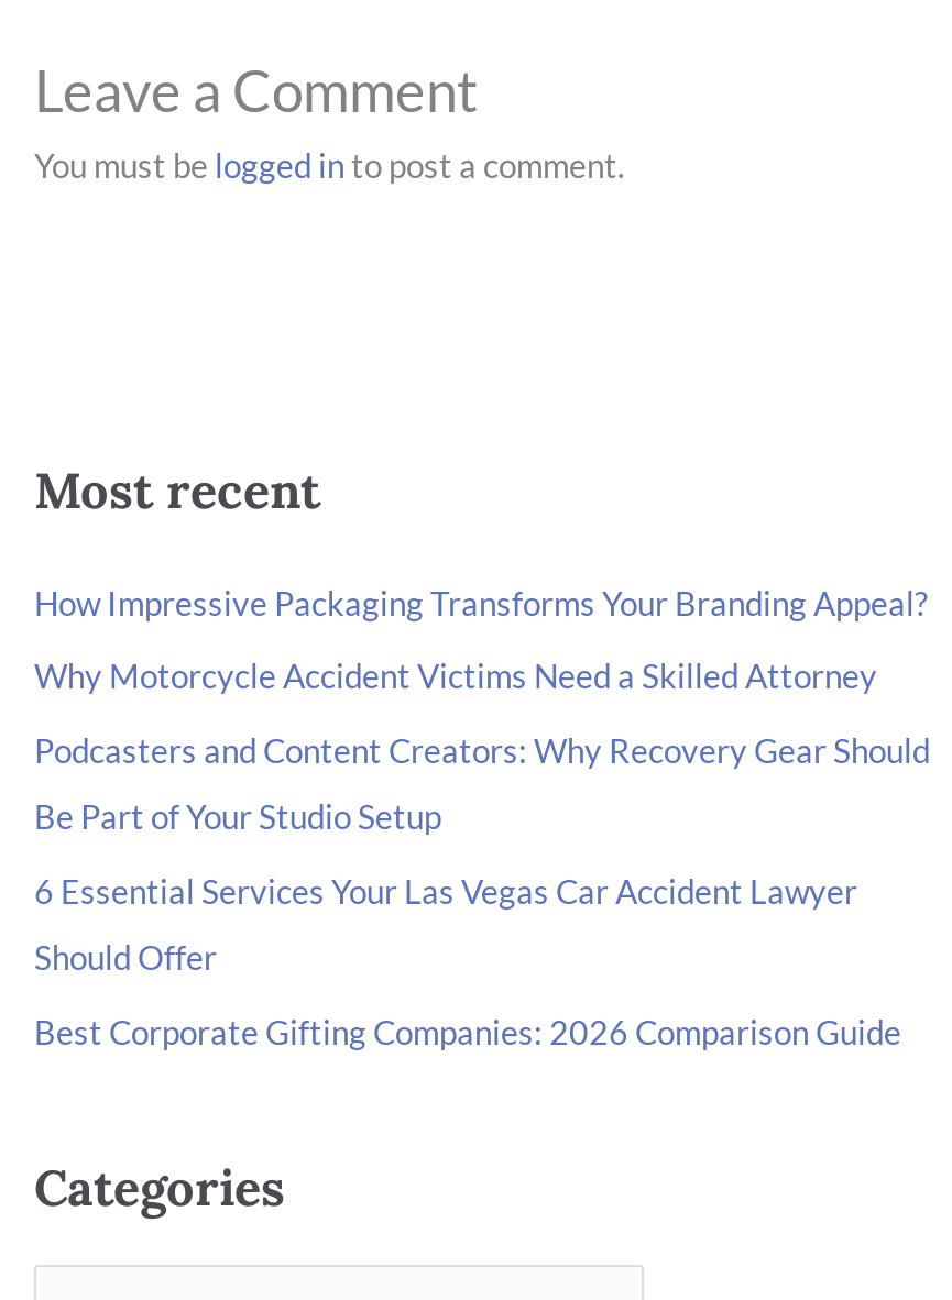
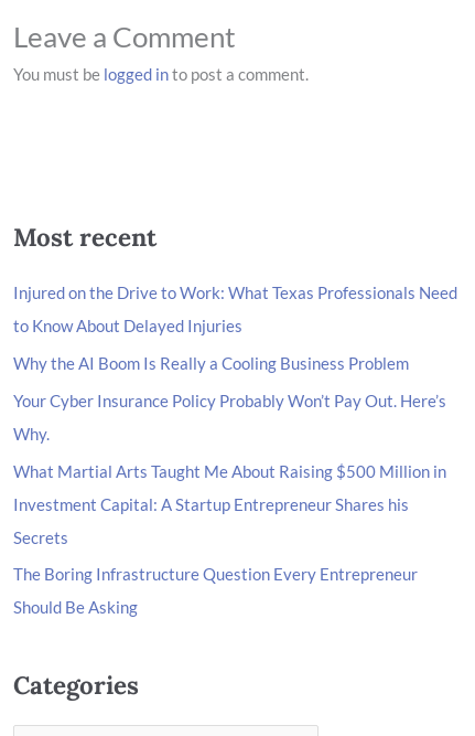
- How Impressive Packaging Transforms Your Branding Appeal?
- Why Motorcycle Accident Victims Need a Skilled Attorney
- Podcasters and Content Creators: Why Recovery Gear Should
- Be Part of Your Studio Setup
- 6 Essential Services Your Las Vegas Car Accident Lawyer
- Should Offer
- Best Corporate Gifting Companies: 2026 Comparison Guide
+ Injured on the Drive to Work: What Texas Professionals Need
+ to Know About Delayed Injuries
+ Why the AI Boom Is Really a Cooling Business Problem
+ Your Cyber Insurance Policy Probably Won’t Pay Out. Here’s
+ Why.
+ What Martial Arts Taught Me About Raising $500 Million in
+ Investment Capital: A Startup Entrepreneur Shares his
+ Secrets
+ The Boring Infrastructure Question Every Entrepreneur
+ Should Be Asking
